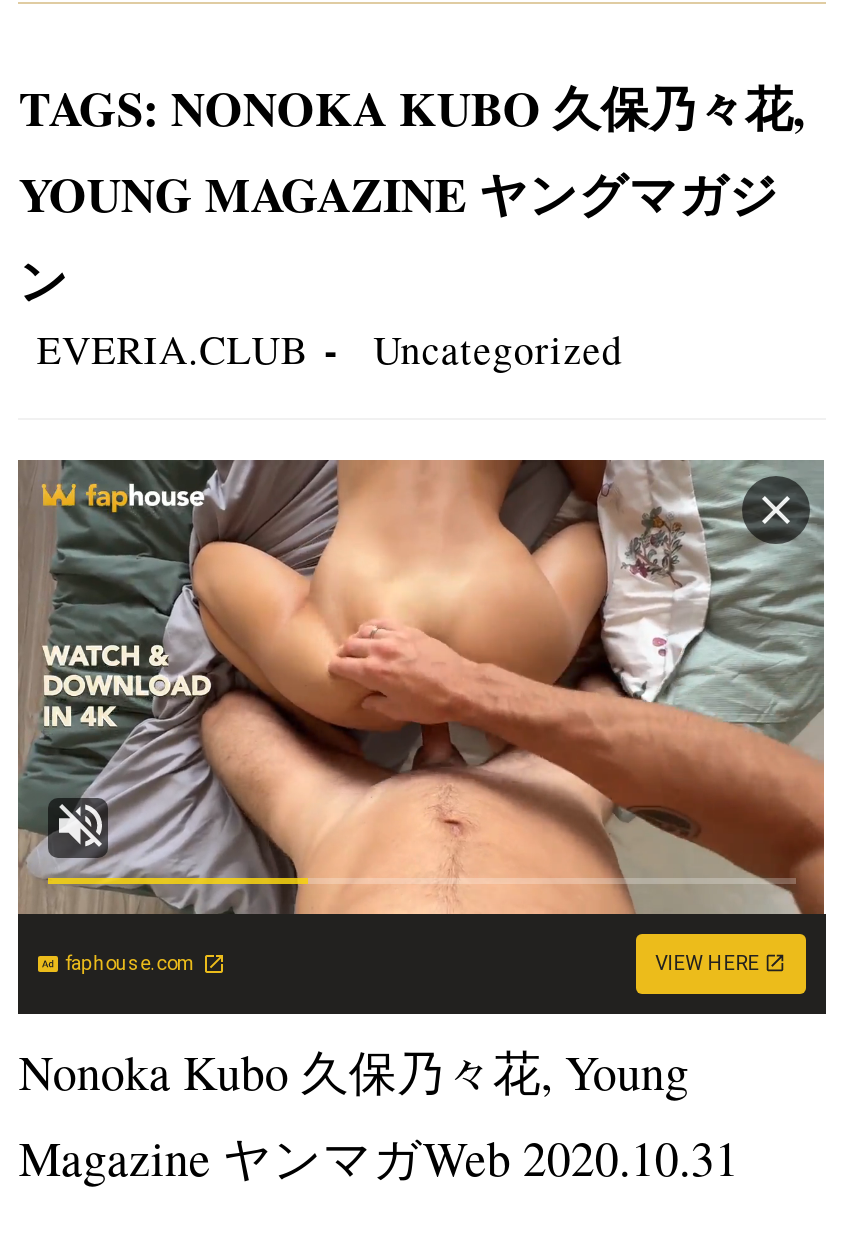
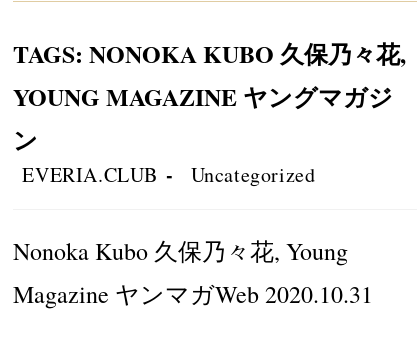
- [image]
- faphouse.com
- VIEW HERE
